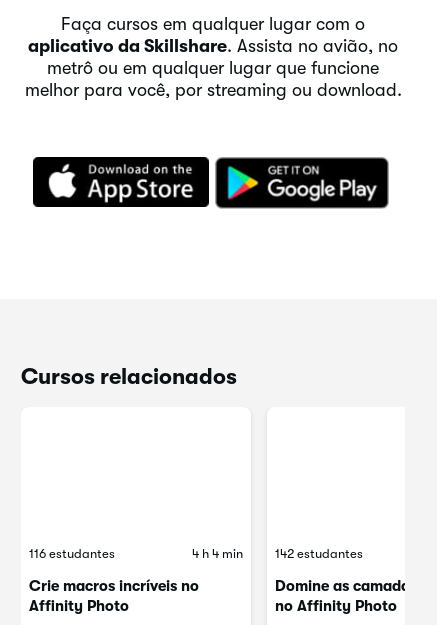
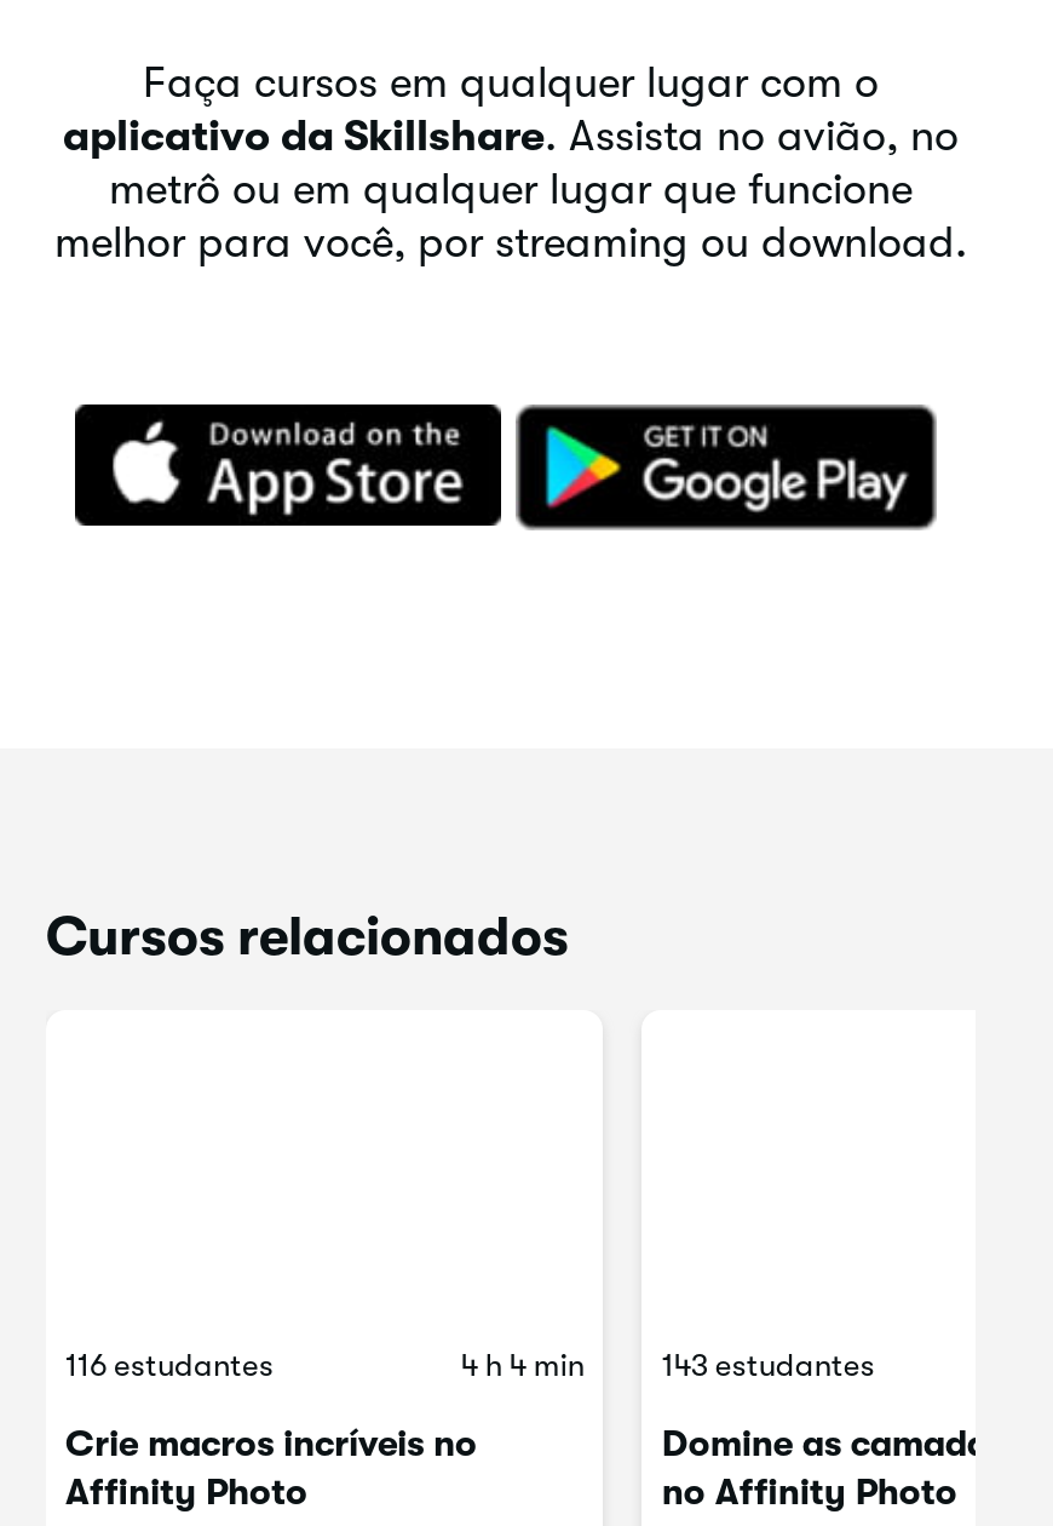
- 142 estudantes
+ 143 estudantes
